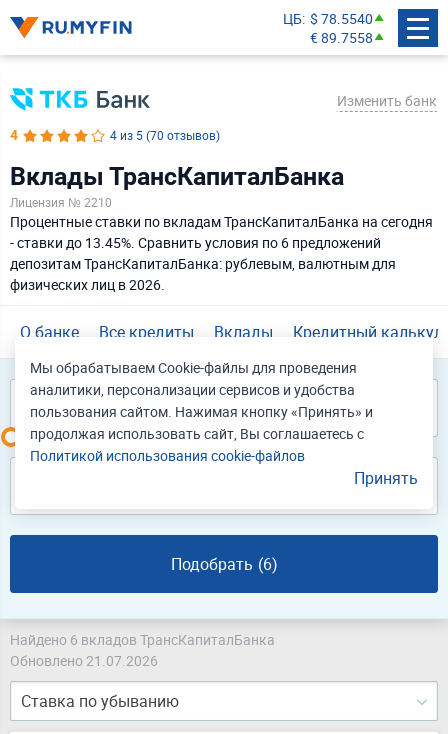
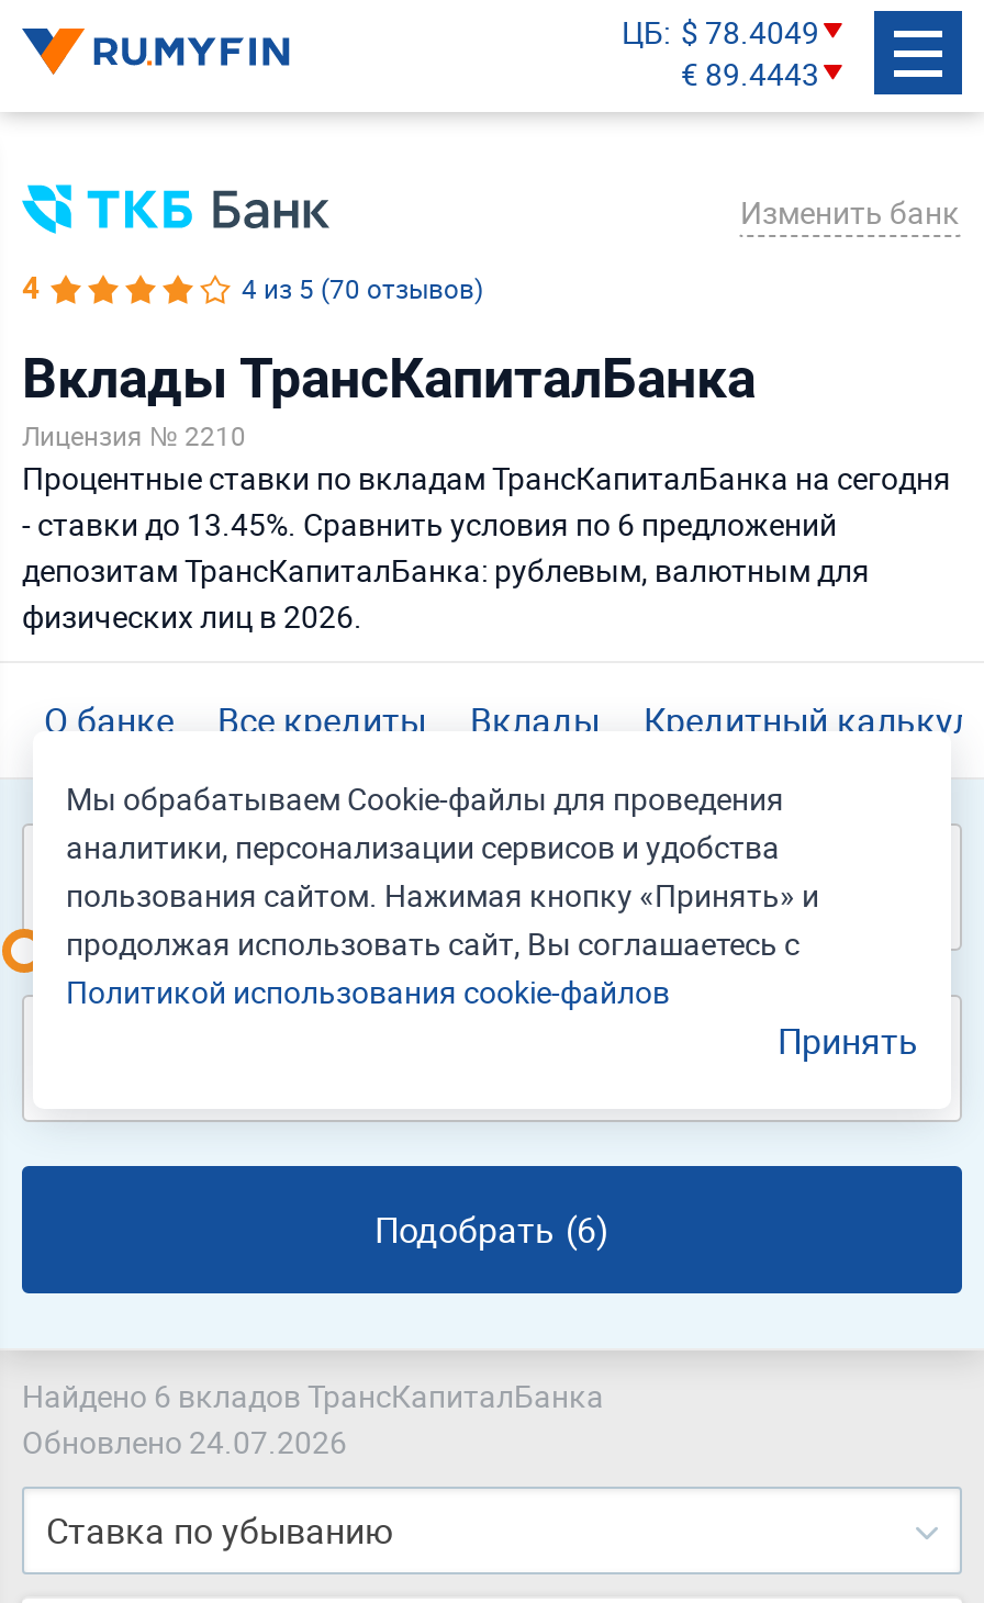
- ЦБ $ 78.5540
+ ЦБ $ 78.4049

- € 89.7558
+ € 89.4443

- Обновлено 21.07.2026
+ Обновлено 24.07.2026
